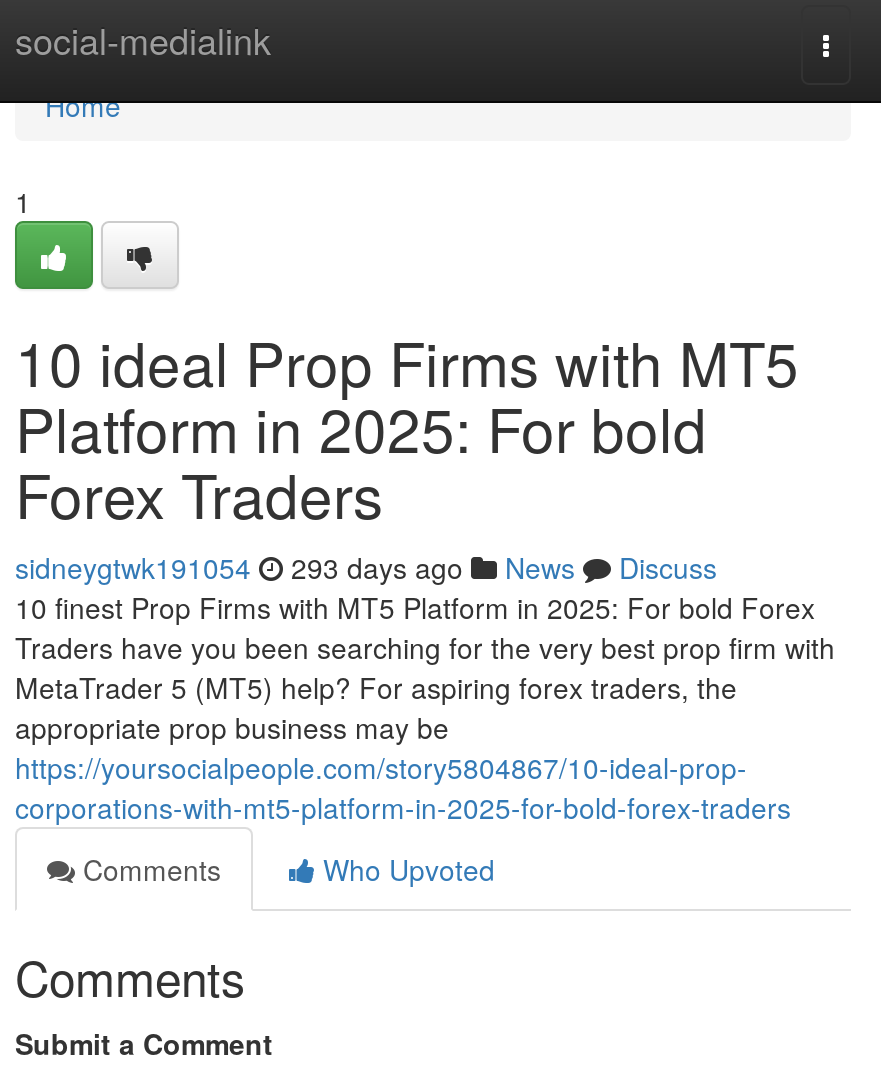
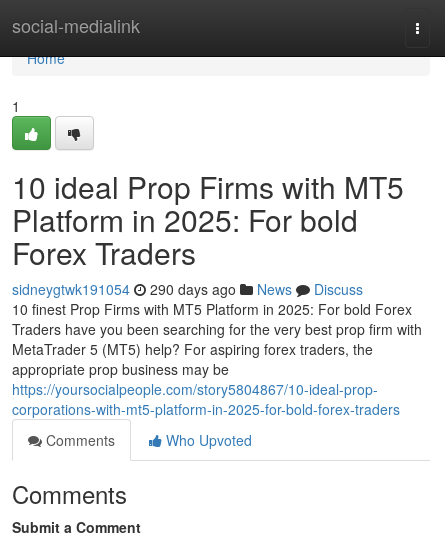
- sidneygtwk191054 293 days ago News Discuss
+ sidneygtwk191054 290 days ago News Discuss
